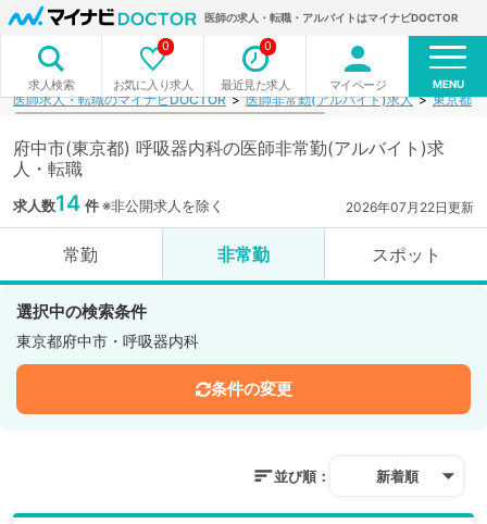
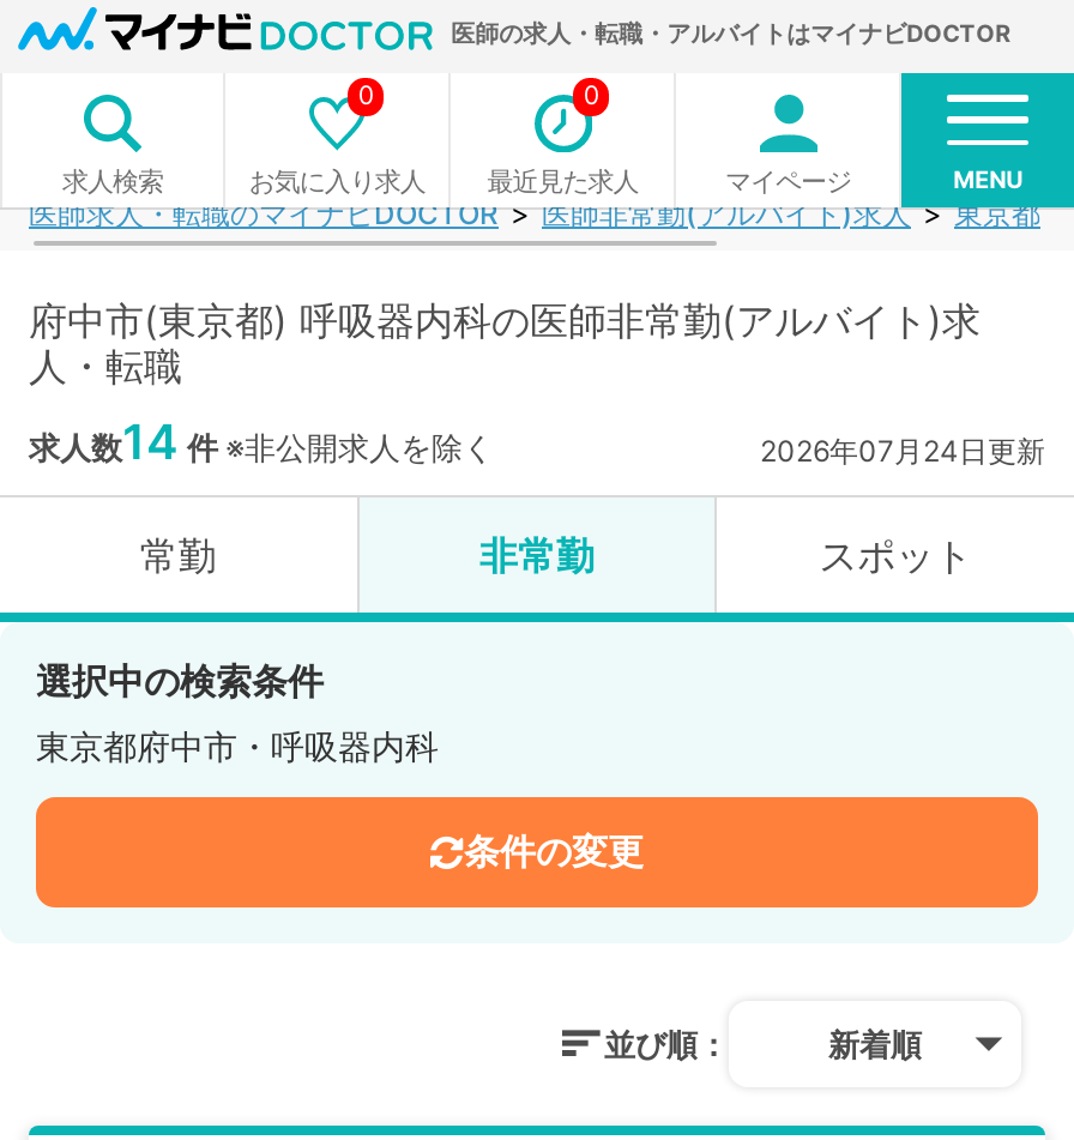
- 2026年07月22日更新
+ 2026年07月24日更新
